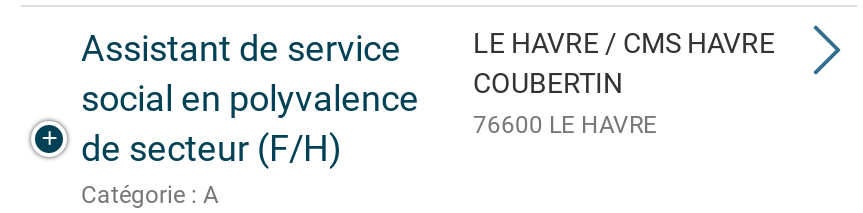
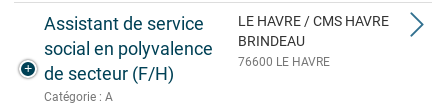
- COUBERTIN
+ BRINDEAU
